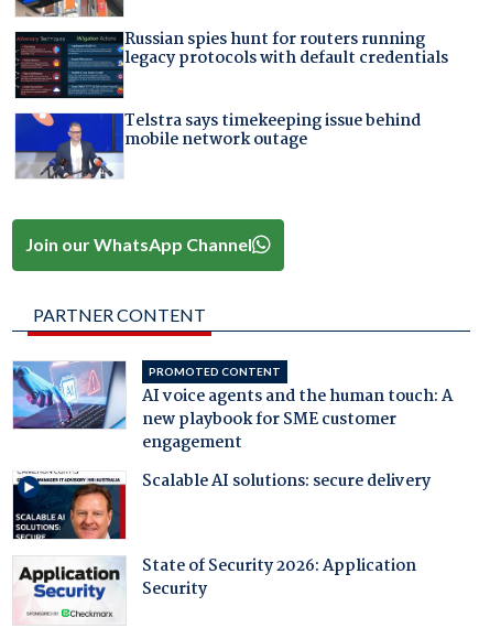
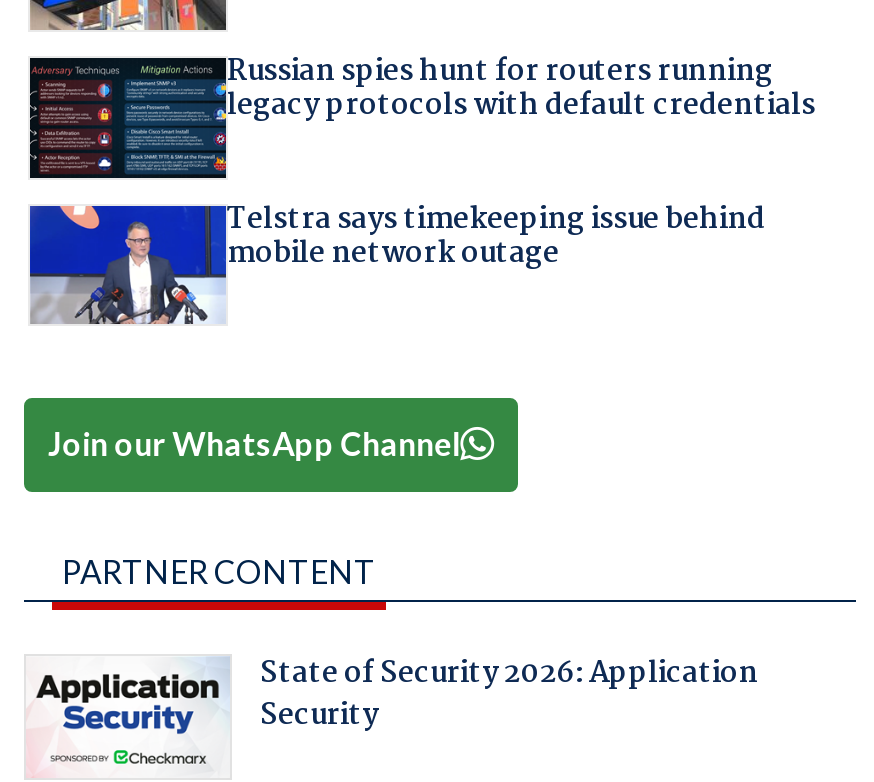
- [image]
- PROMOTED CONTENT
- AI voice agents and the human touch: A
- new playbook for SME customer
- engagement
- Scalable AI solutions: secure delivery

- [image]
